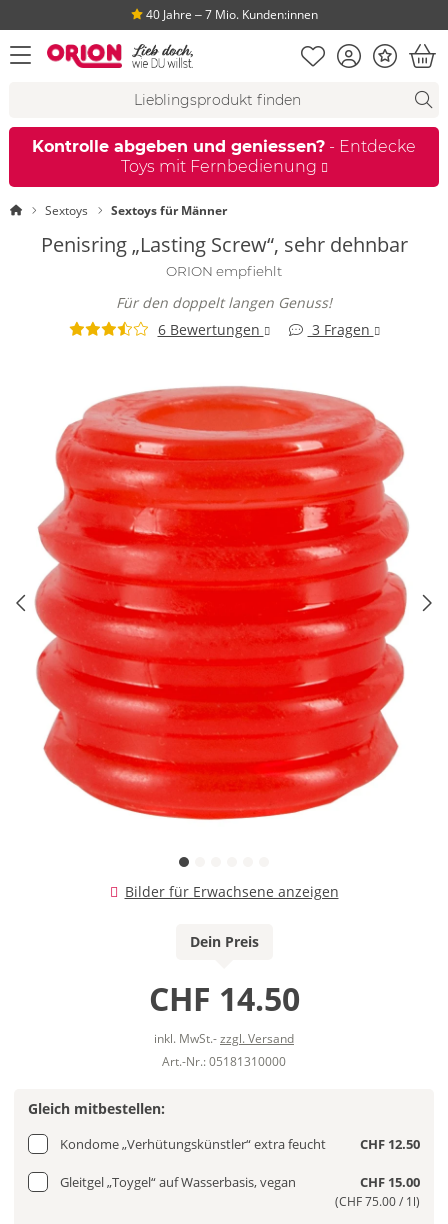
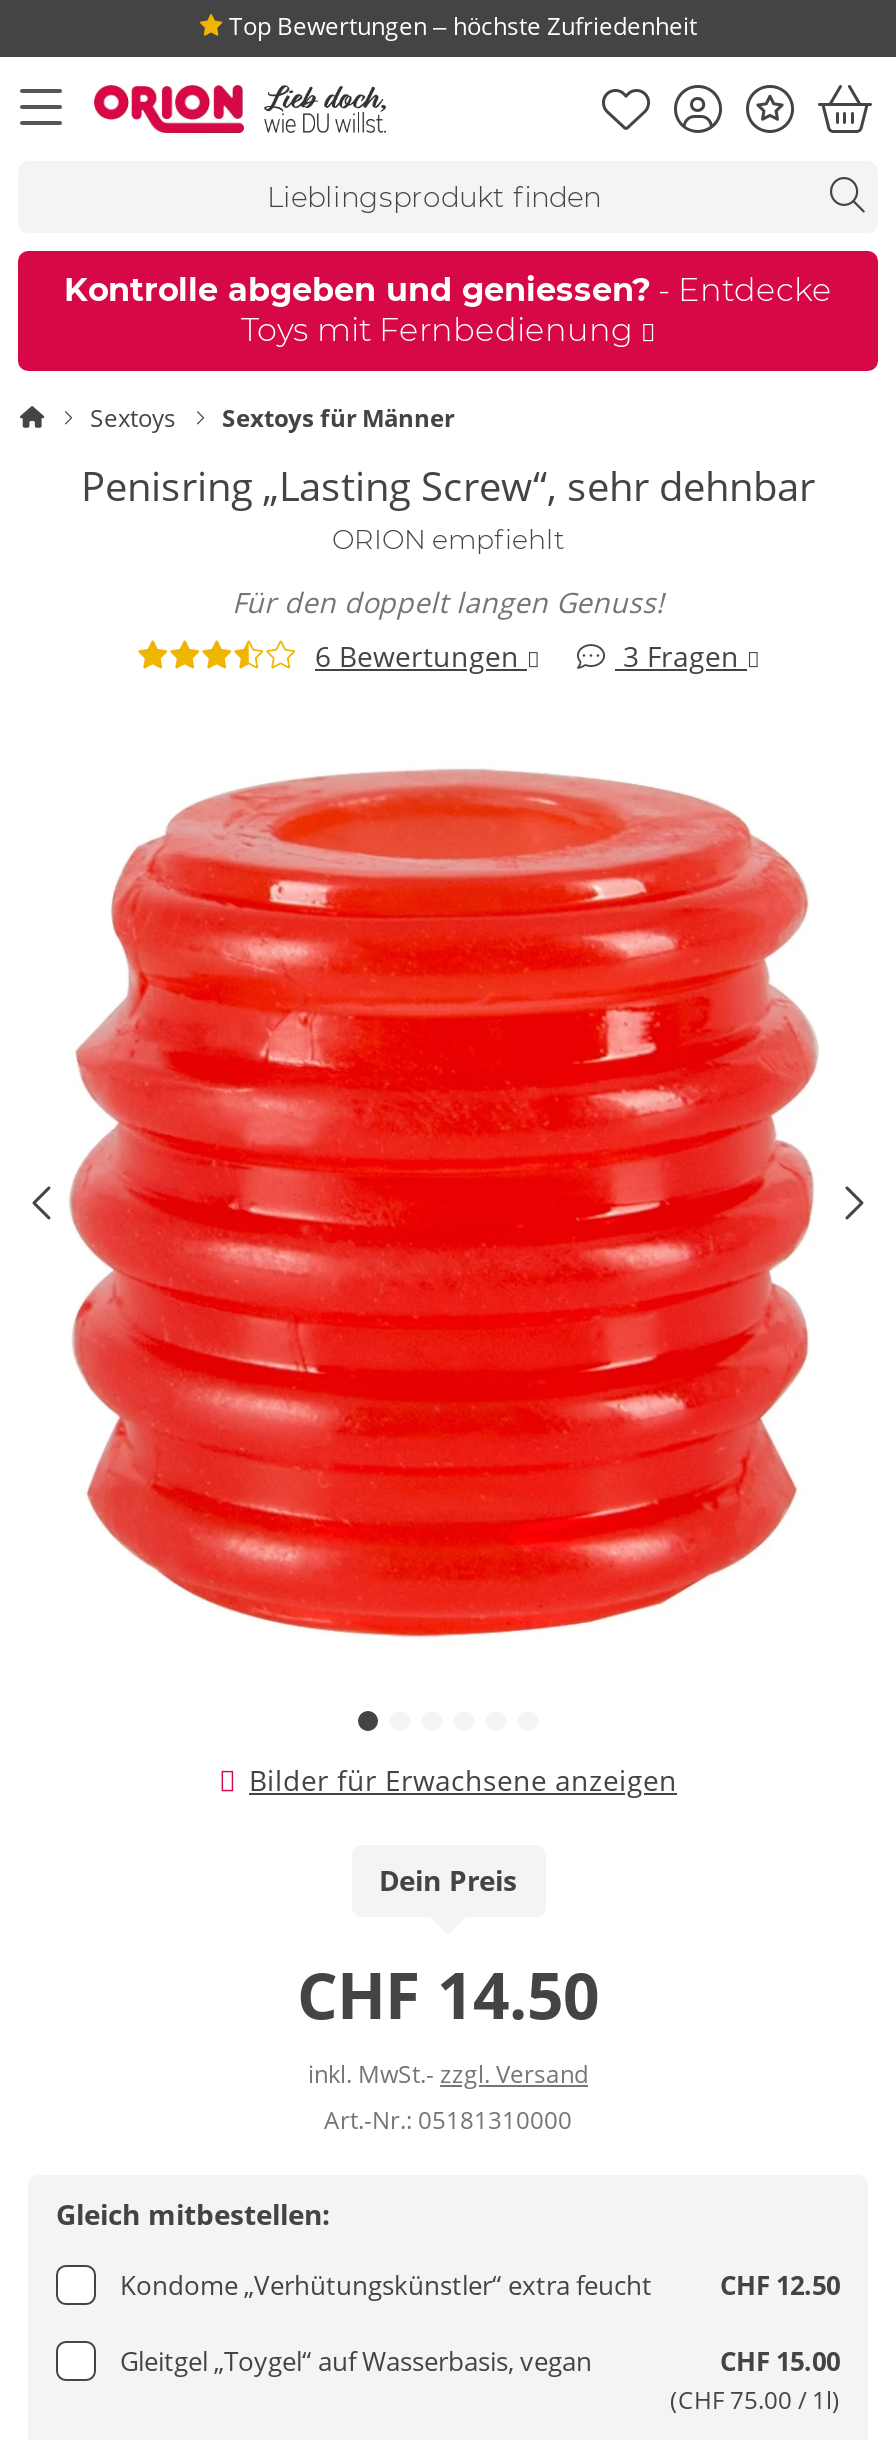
- 40 Jahre ‒ 7 Mio. Kunden:innen
+ Top Bewertungen ‒ höchste Zufriedenheit
